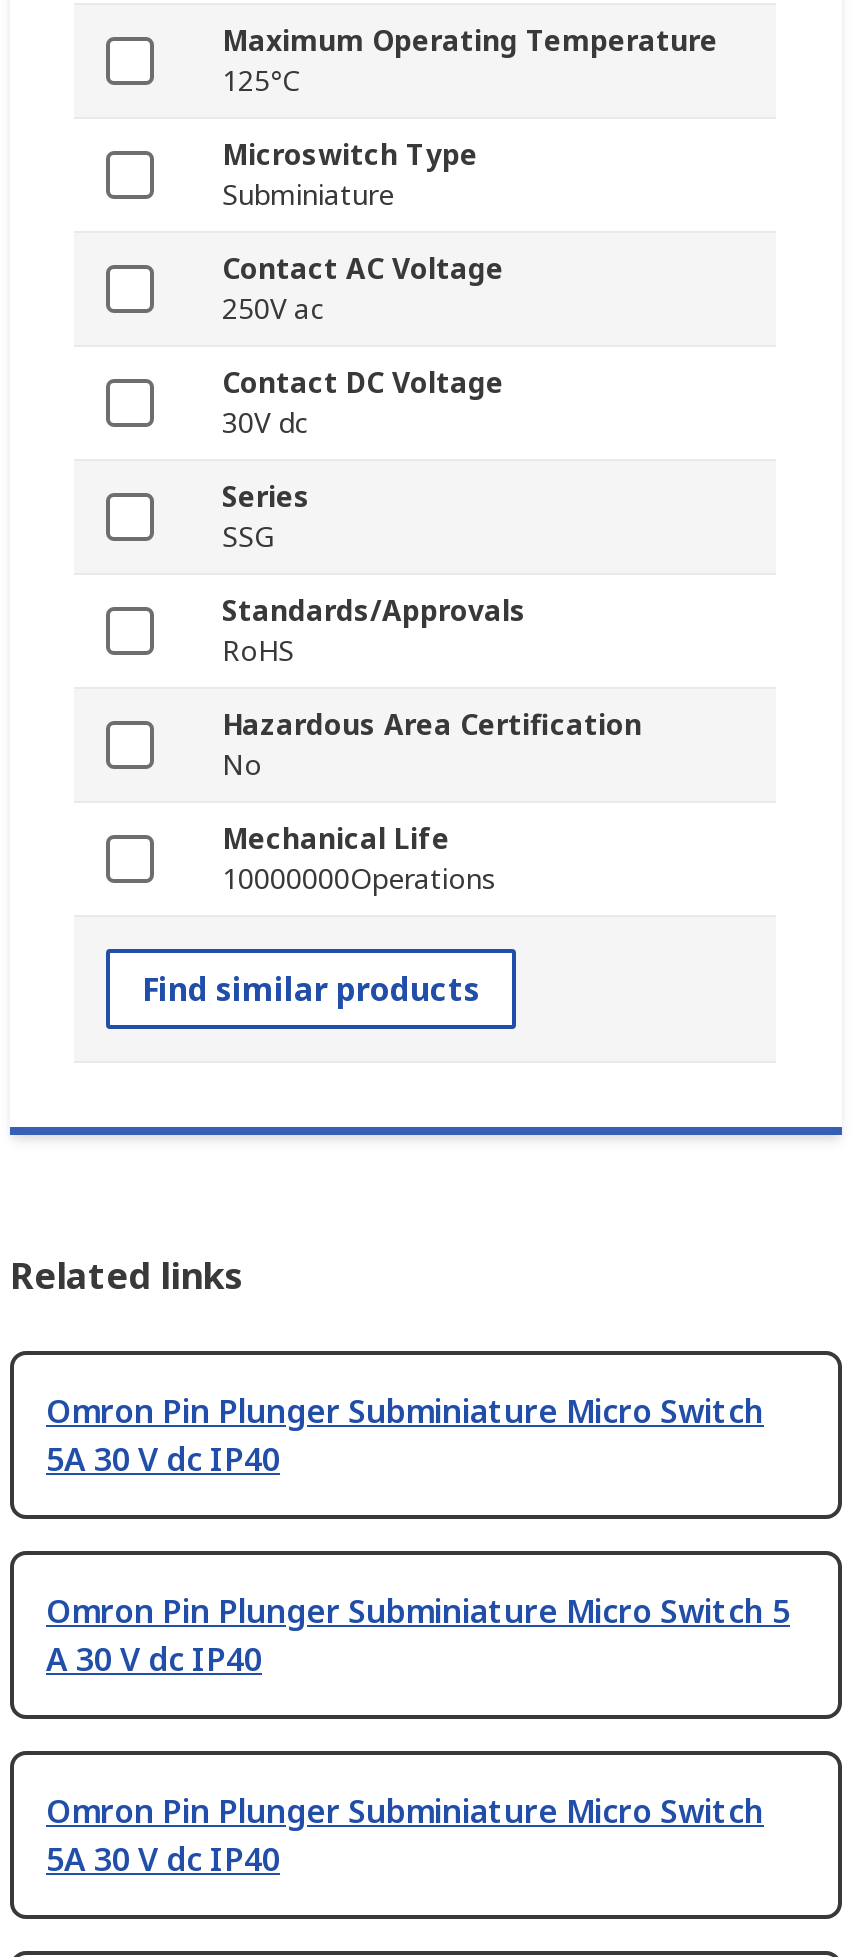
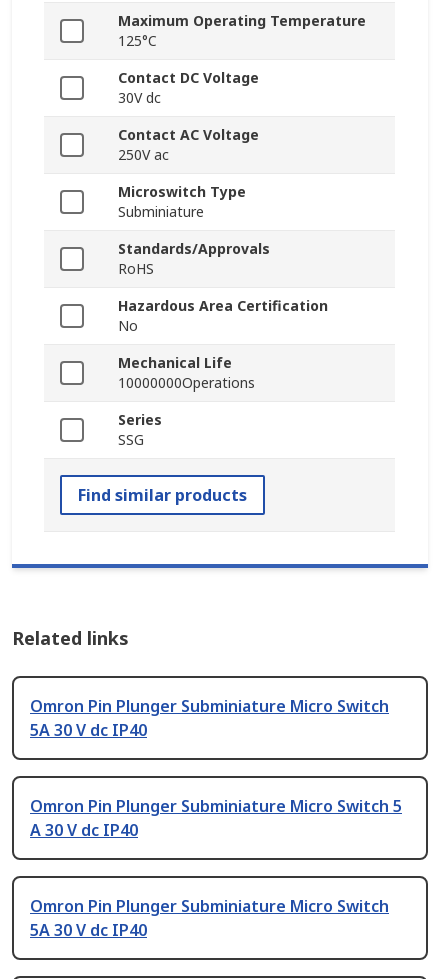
moved down: Contact AC Voltage | 250V ac | Microswitch Type | Subminiature

moved up: Contact DC Voltage | 30V dc

moved down: Series | SSG

moved up: Standards/Approvals | RoHS | Hazardous Area Certification | No | Mechanical Life | 10000000Operations
